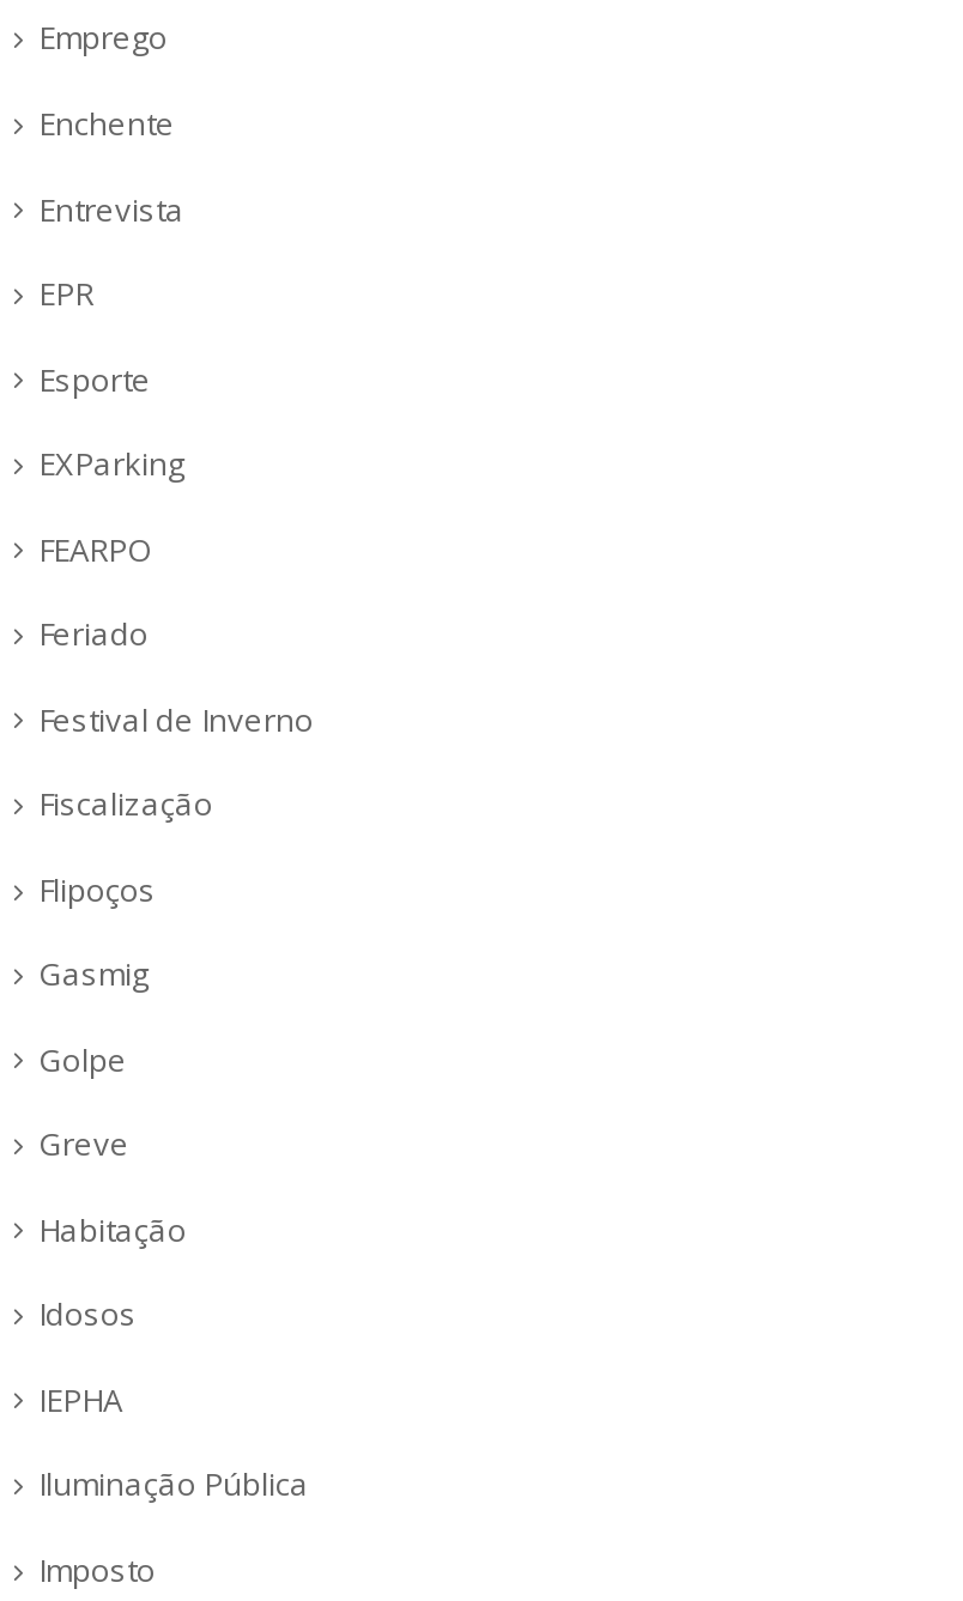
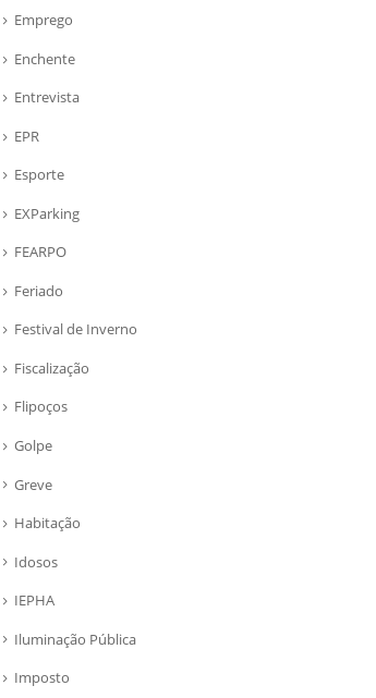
- Gasmig
